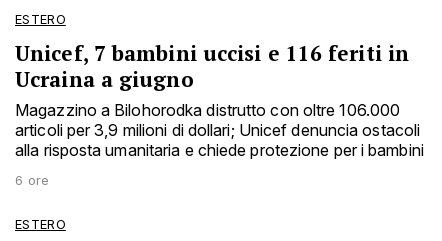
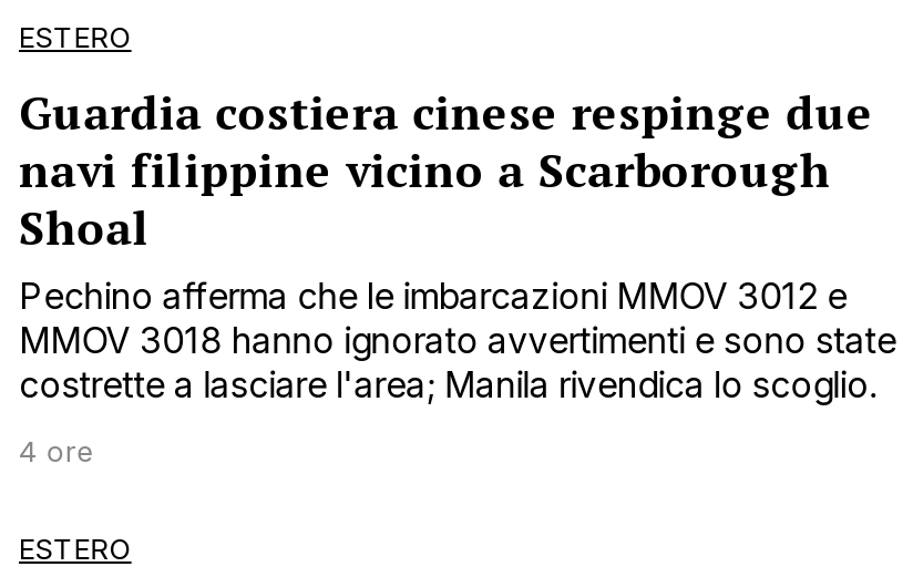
- Unicef, 7 bambini uccisi e 116 feriti in
- Ucraina a giugno
- Magazzino a Bilohorodka distrutto con oltre 106.000
- articoli per 3,9 milioni di dollari; Unicef denuncia ostacoli
- alla risposta umanitaria e chiede protezione per i bambini
+ Guardia costiera cinese respinge due
+ navi filippine vicino a Scarborough
+ Shoal
+ Pechino afferma che le imbarcazioni MMOV 3012 e
+ MMOV 3018 hanno ignorato avvertimenti e sono state
+ costrette a lasciare l'area; Manila rivendica lo scoglio.

- 6 ore
+ 4 ore
